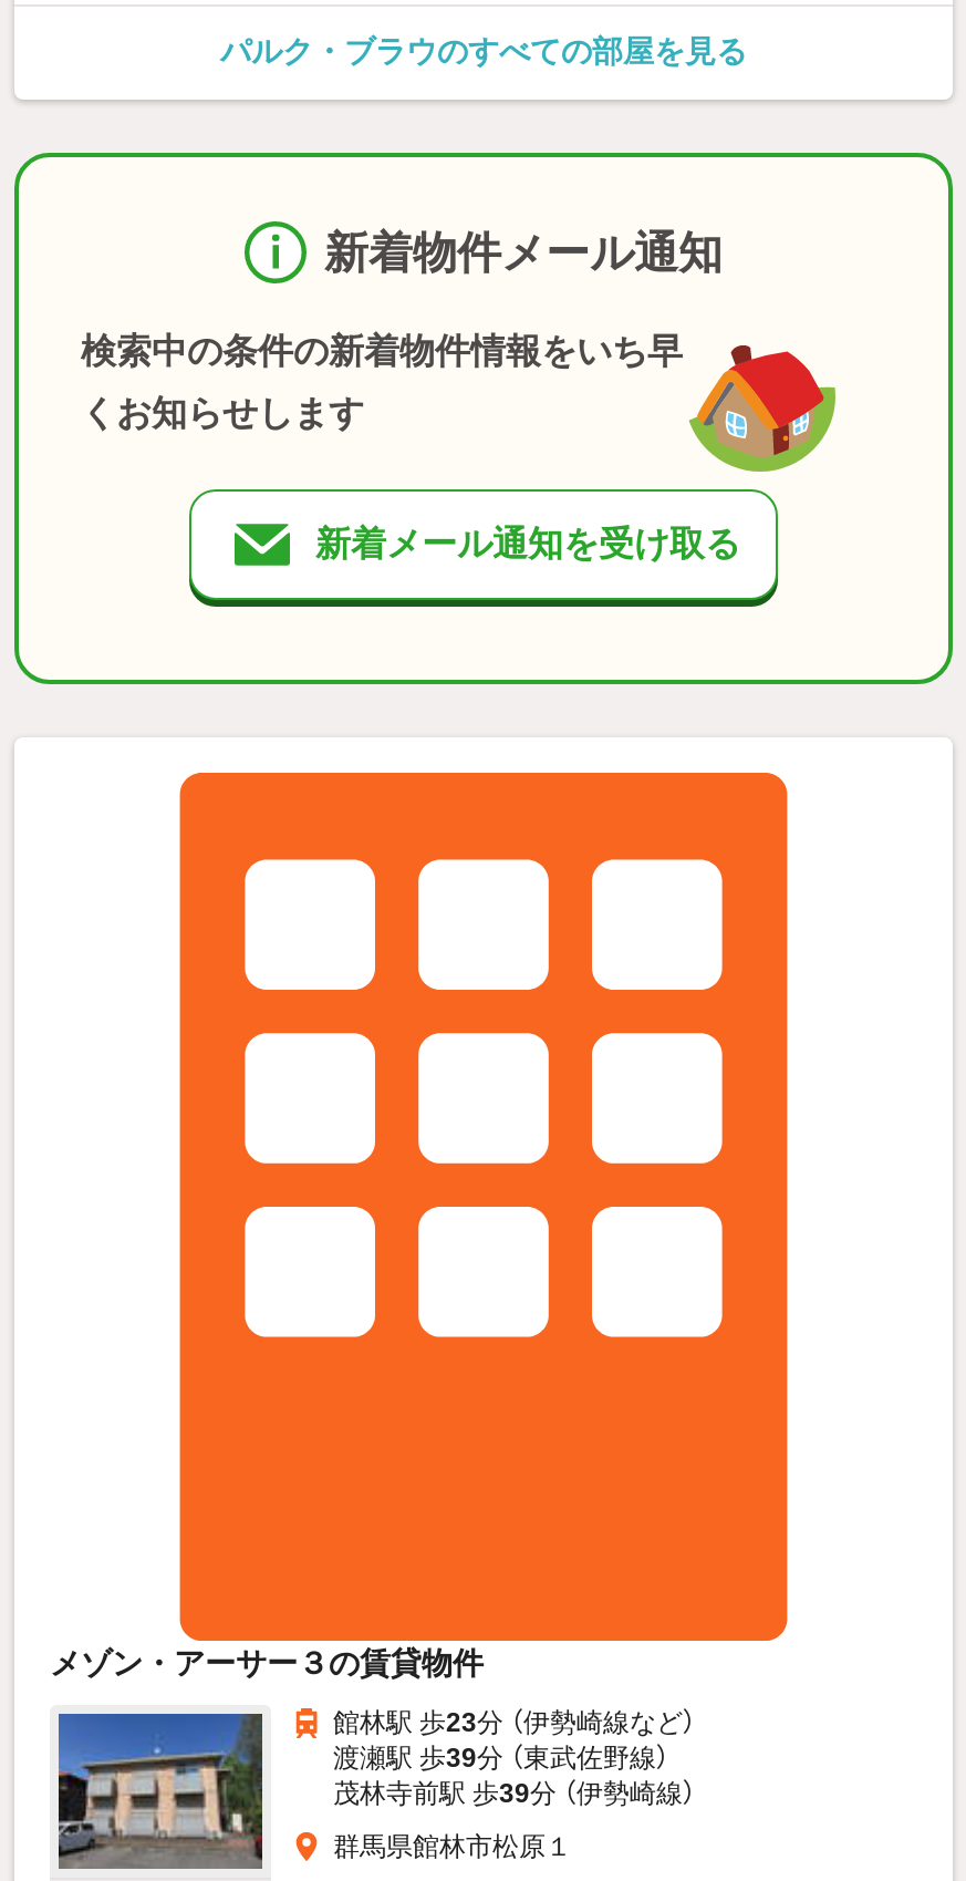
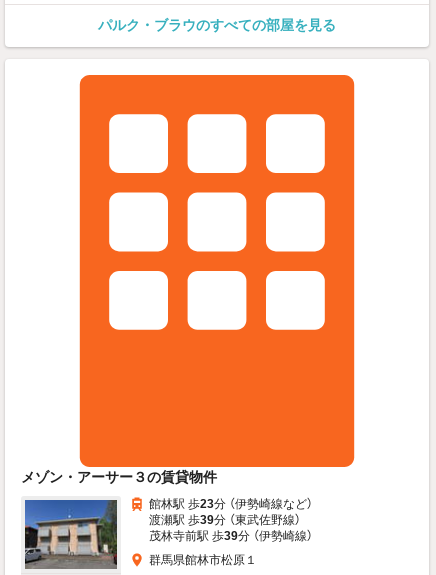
- [image]
- 新着物件メール通知
- 検索中の条件の新着物件情報をいち早
- くお知らせします
- 新着メール通知を受け取る
